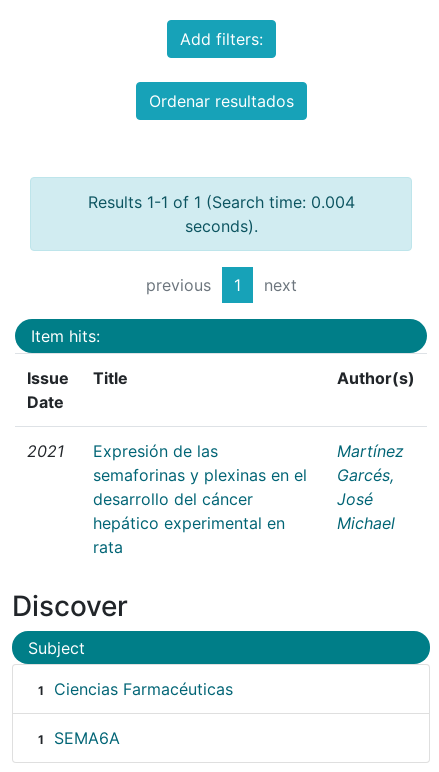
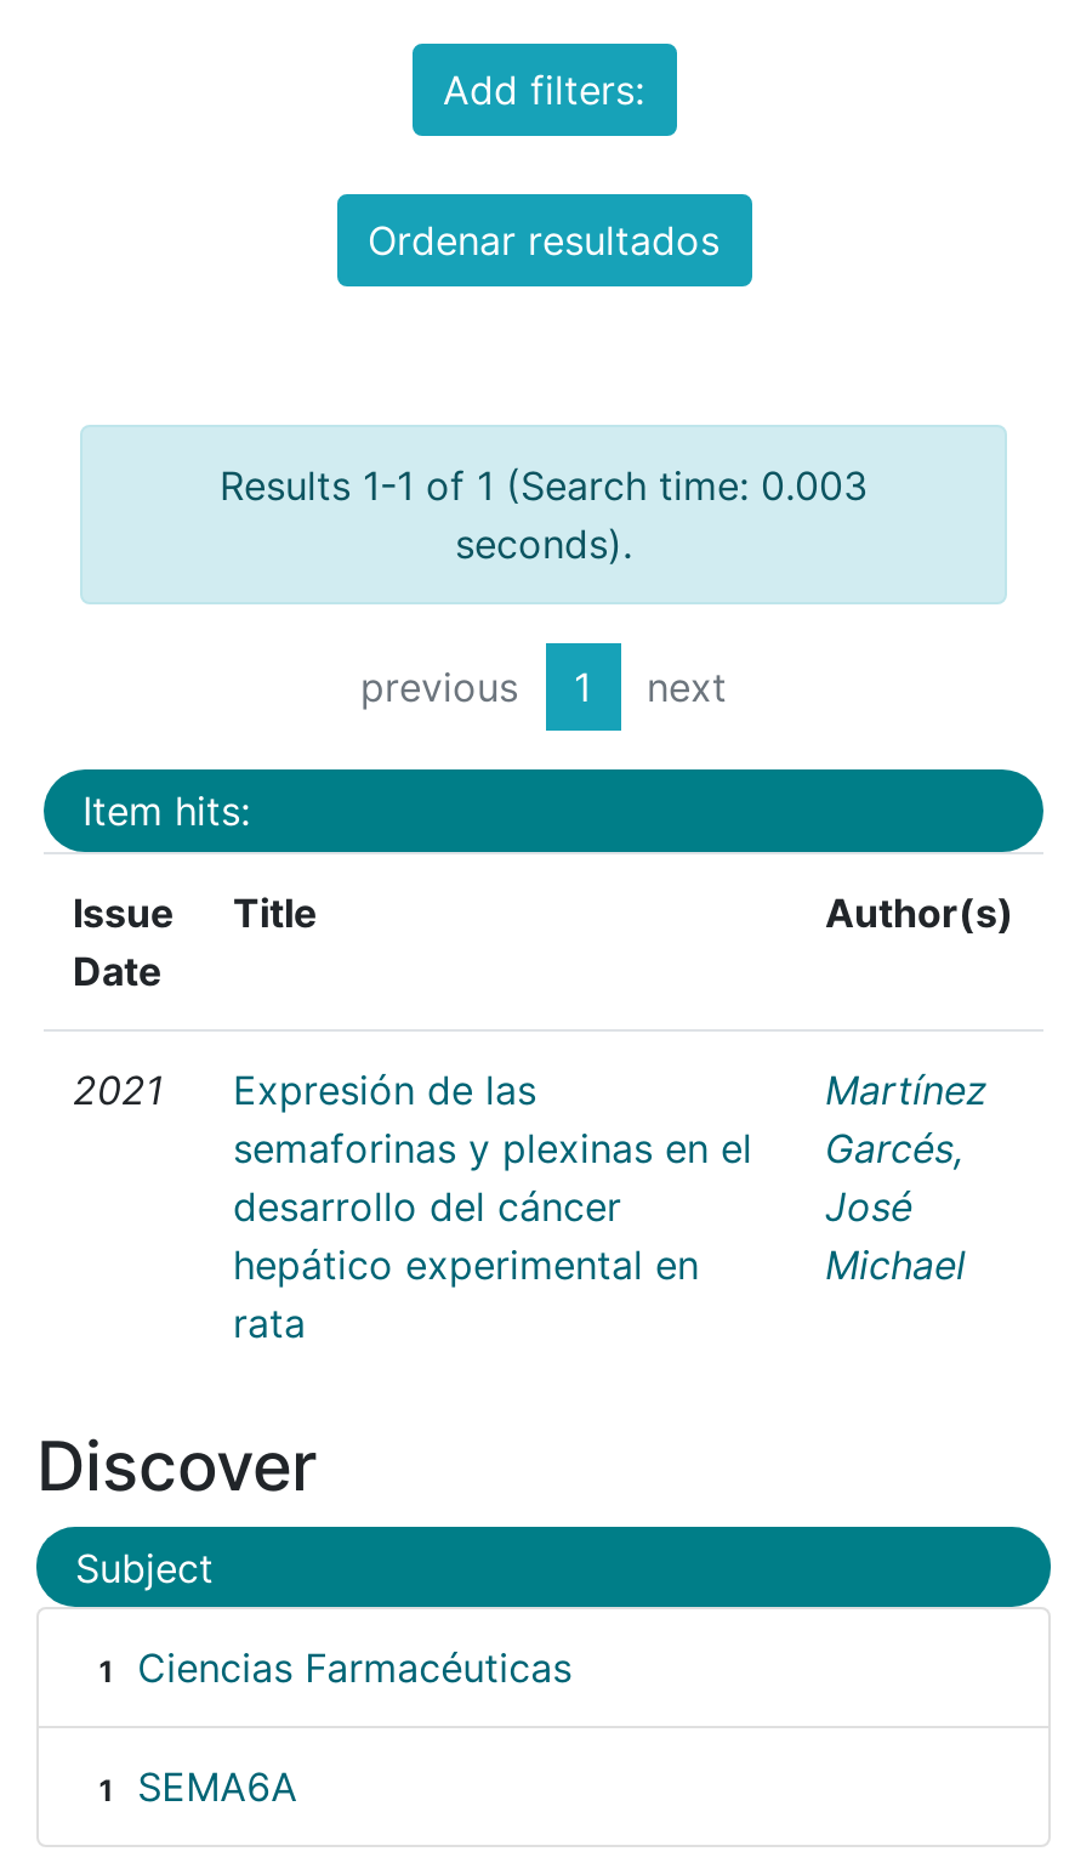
- Results 1-1 of 1 (Search time: 0.004
+ Results 1-1 of 1 (Search time: 0.003
